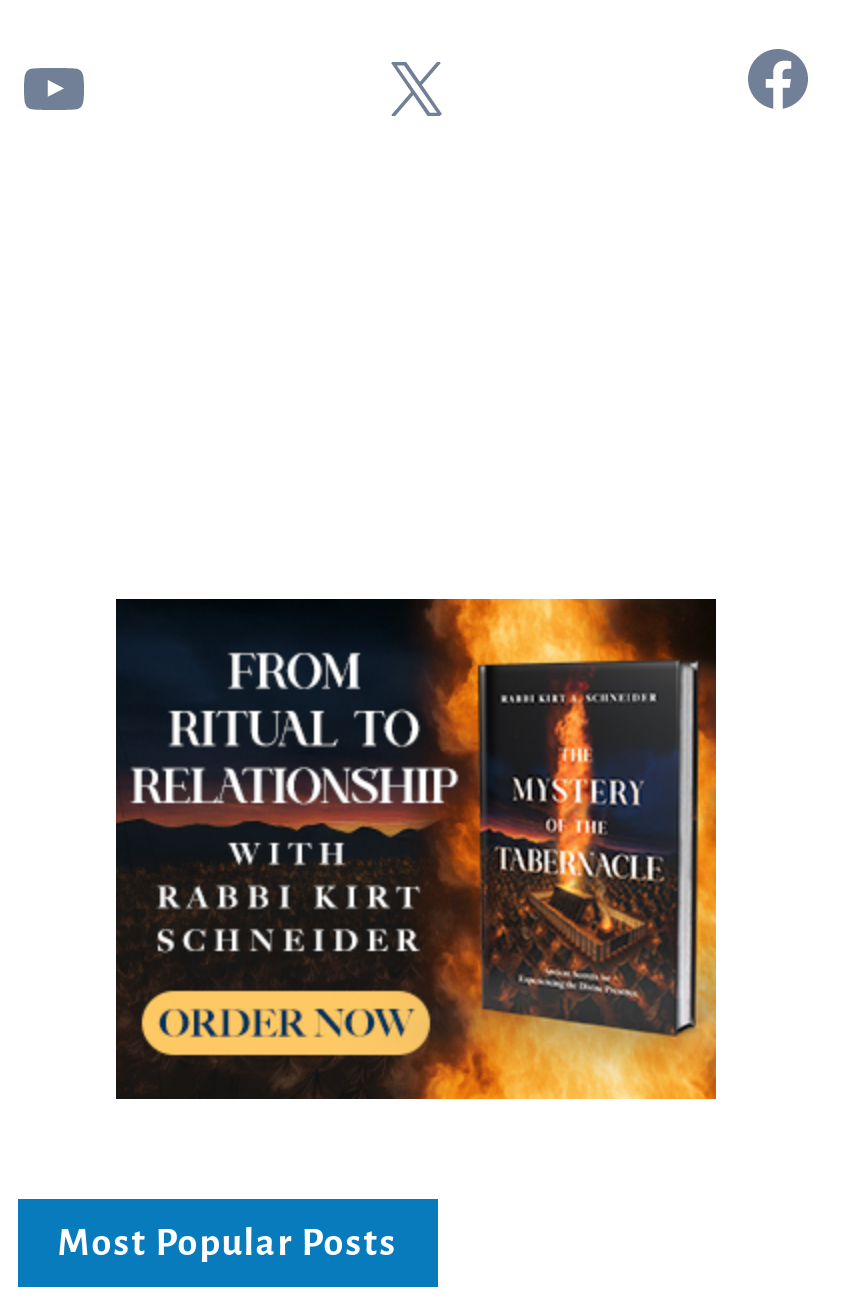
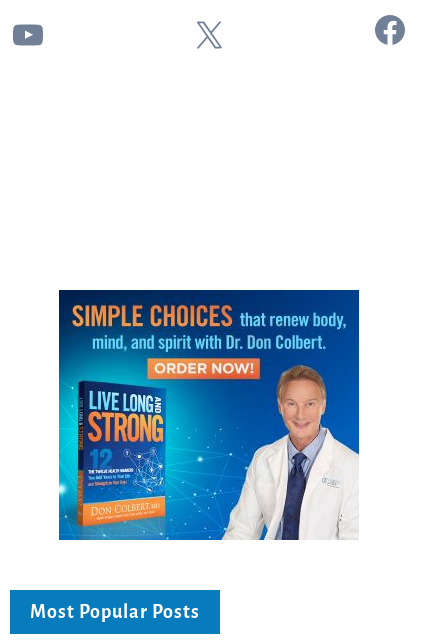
- [image]
+ [image]
